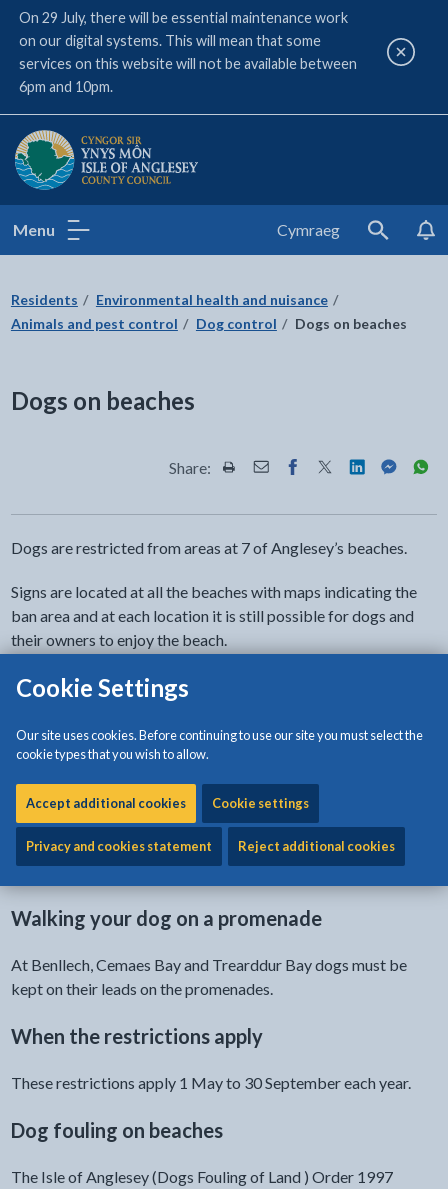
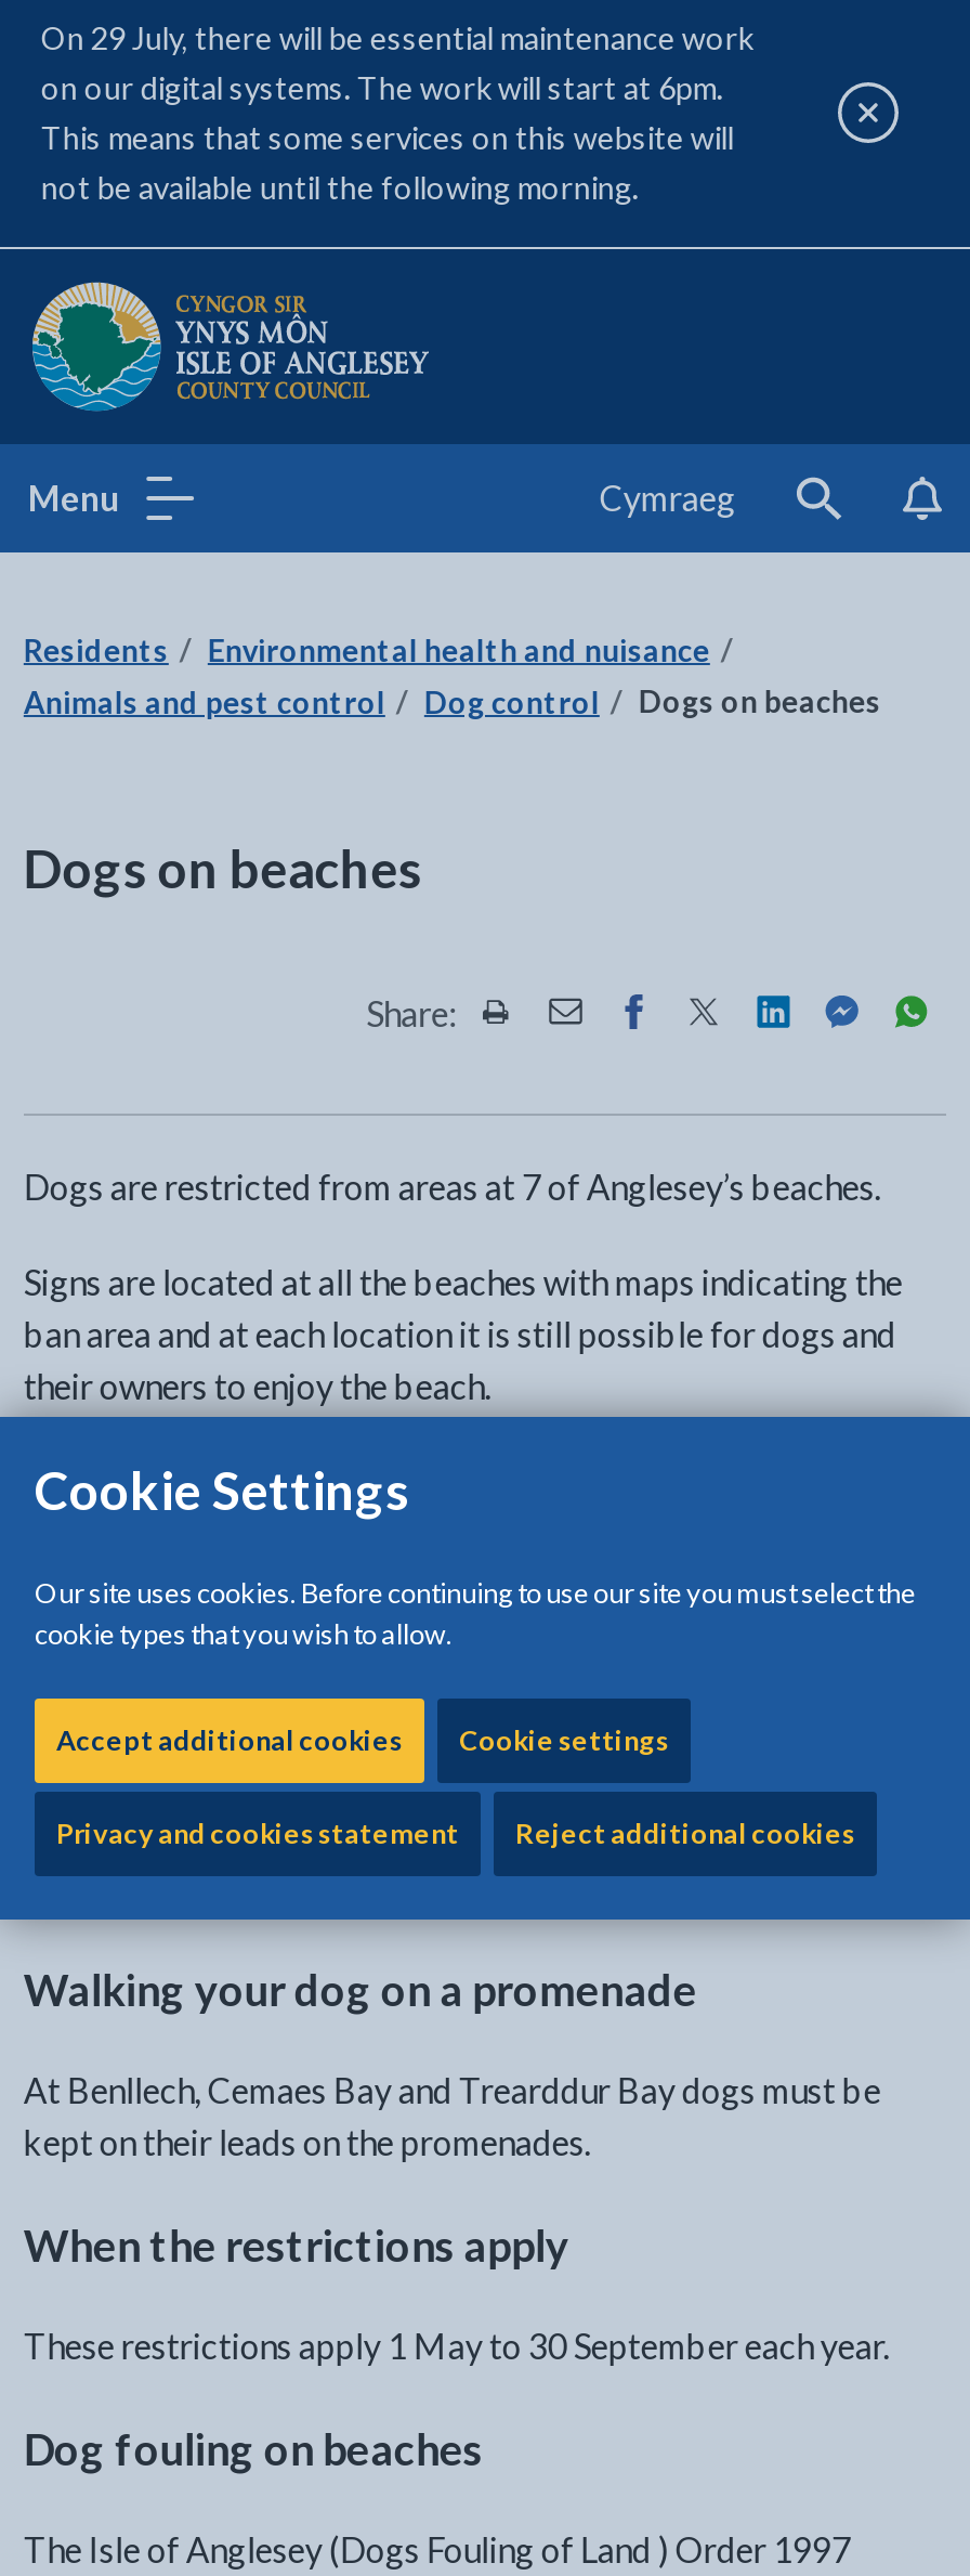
- on our digital systems. This will mean that some
- services on this website will not be available between
- 6pm and 10pm.
+ on our digital systems. The work will start at 6pm.
+ This means that some services on this website will
+ not be available until the following morning.
